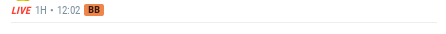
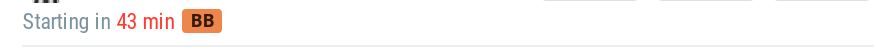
- LIVE 1H • 12:02
+ Starting in 43 min
